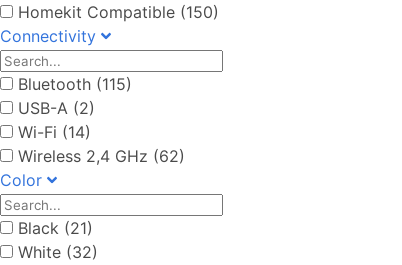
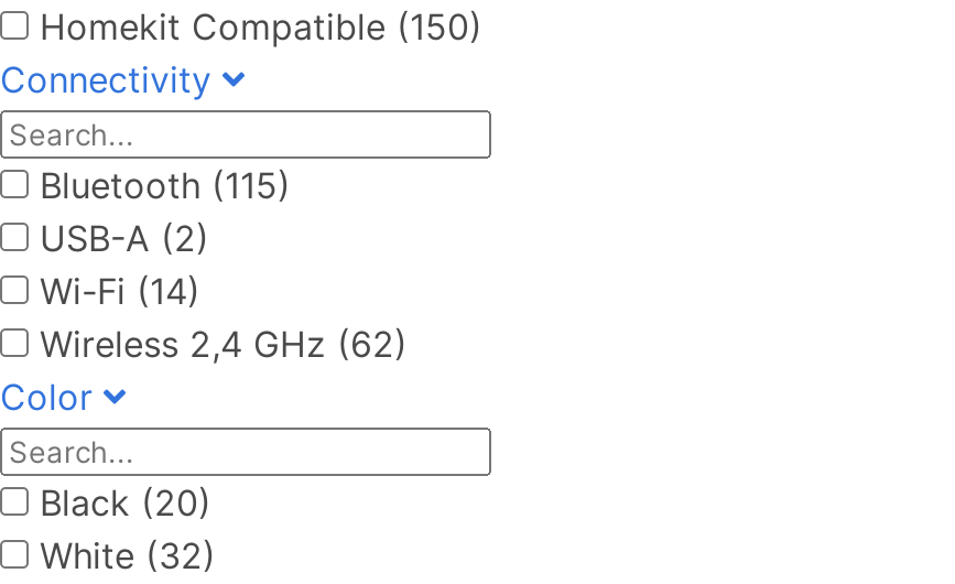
- Black (21)
+ Black (20)
